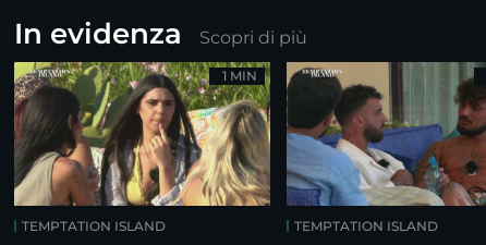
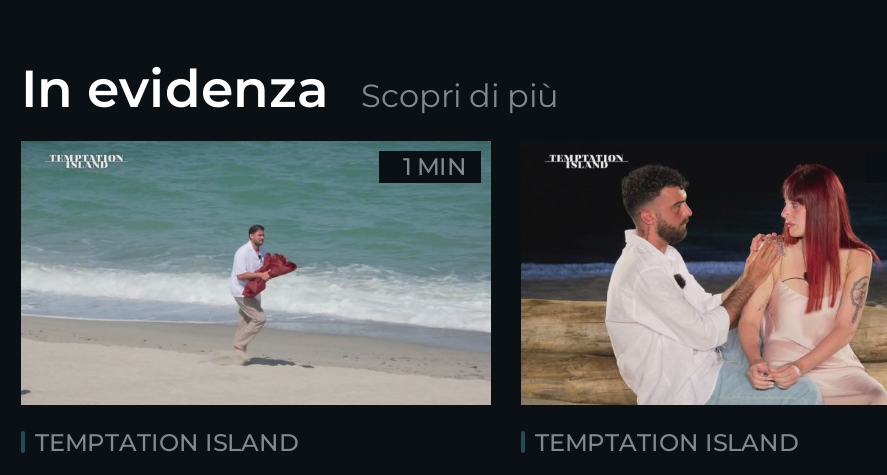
- [image]
+ [image]

- [image]
+ [image]
